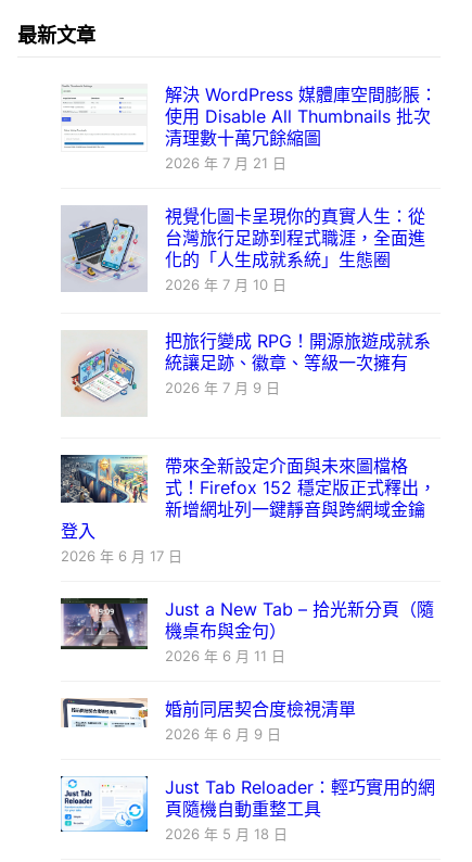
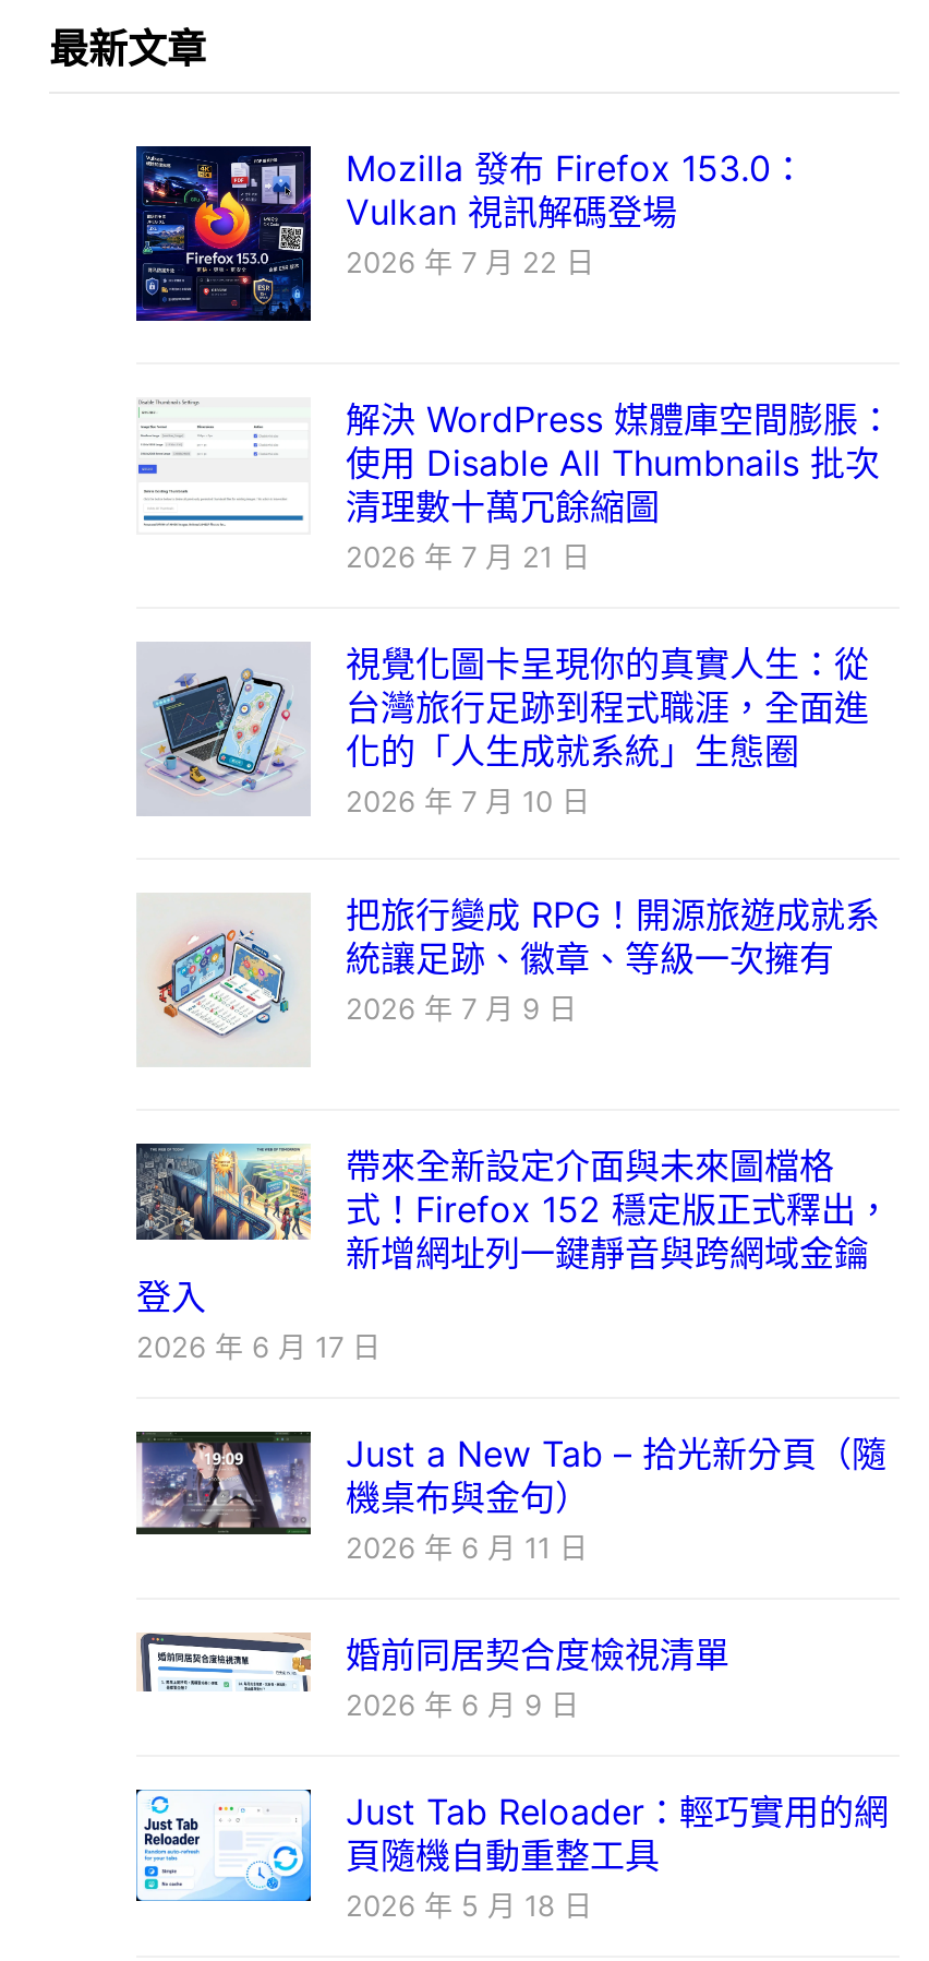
+ [image]
+ Mozilla 發布 Firefox 153.0：
+ Vulkan 視訊解碼登場
+ 2026 年 7 月 22 日
